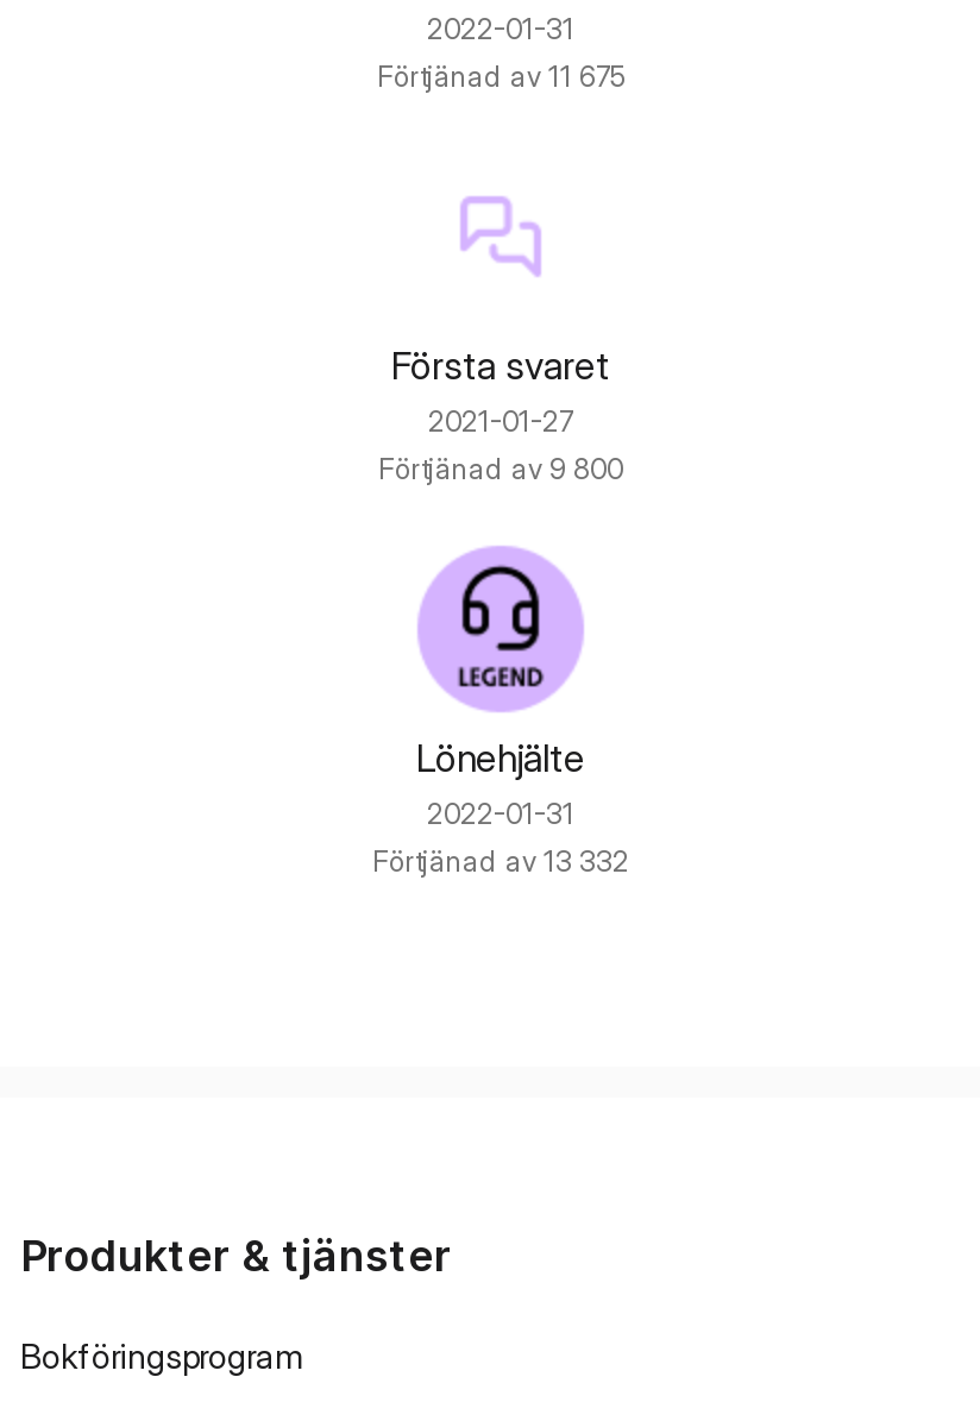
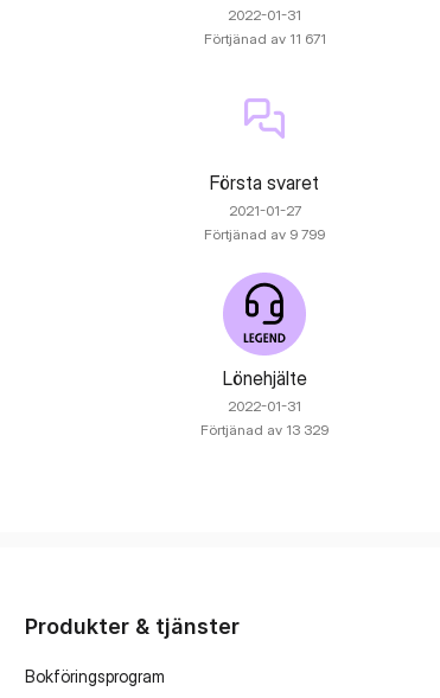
- Förtjänad av 11 675
+ Förtjänad av 11 671

- Förtjänad av 9 800
+ Förtjänad av 9 799

- Förtjänad av 13 332
+ Förtjänad av 13 329
